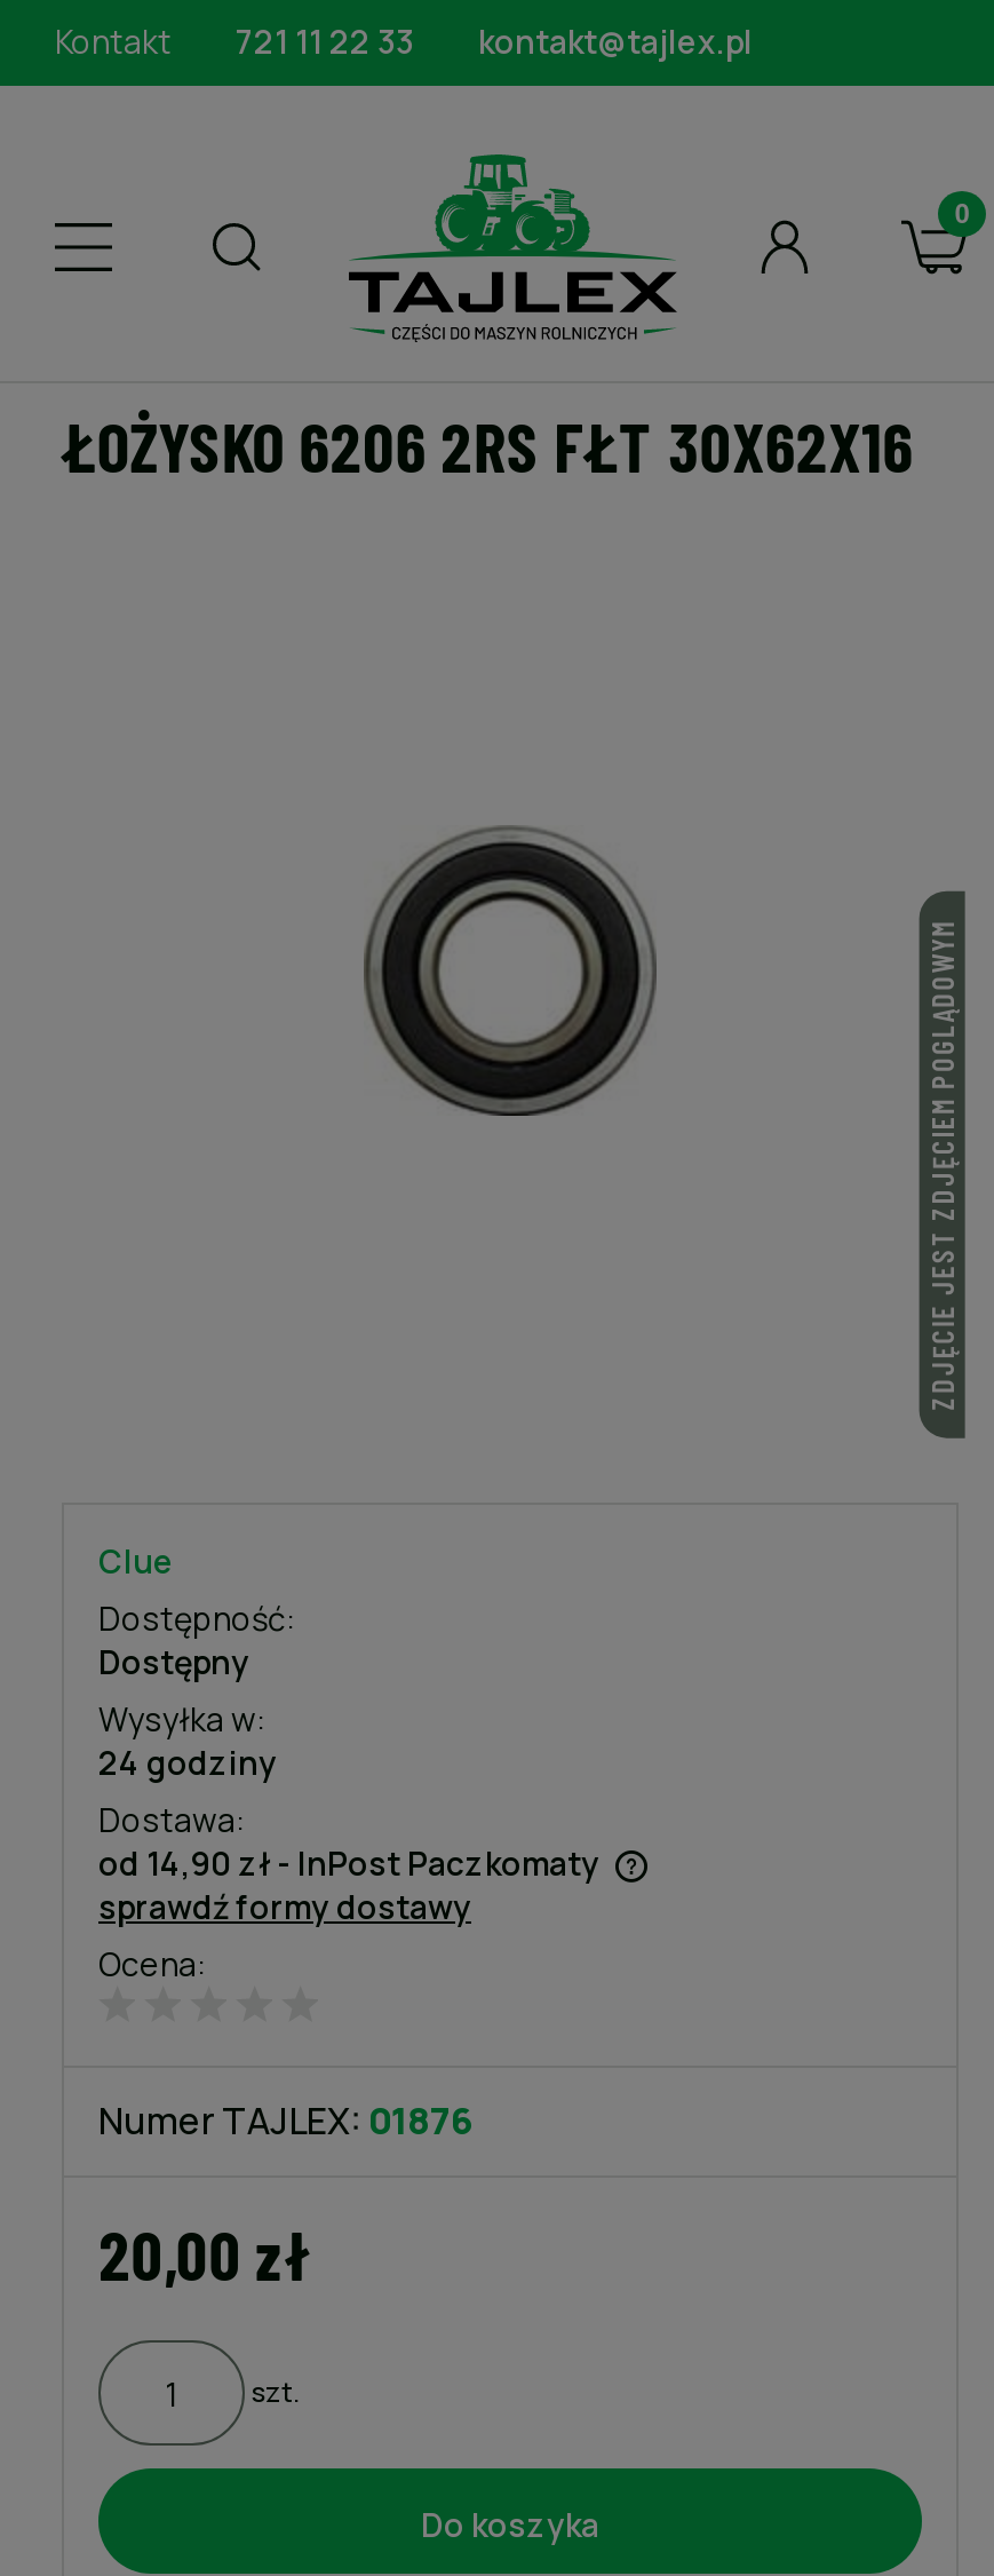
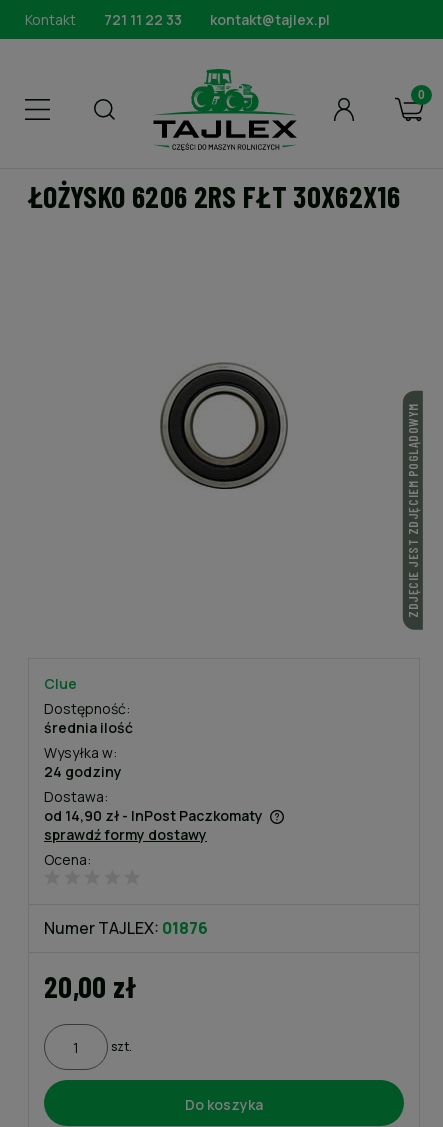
- Dostępny
+ średnia ilość
